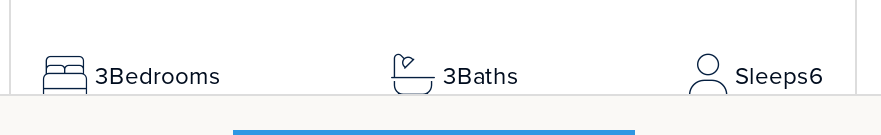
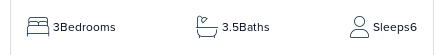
- 3Baths
+ 3.5Baths
